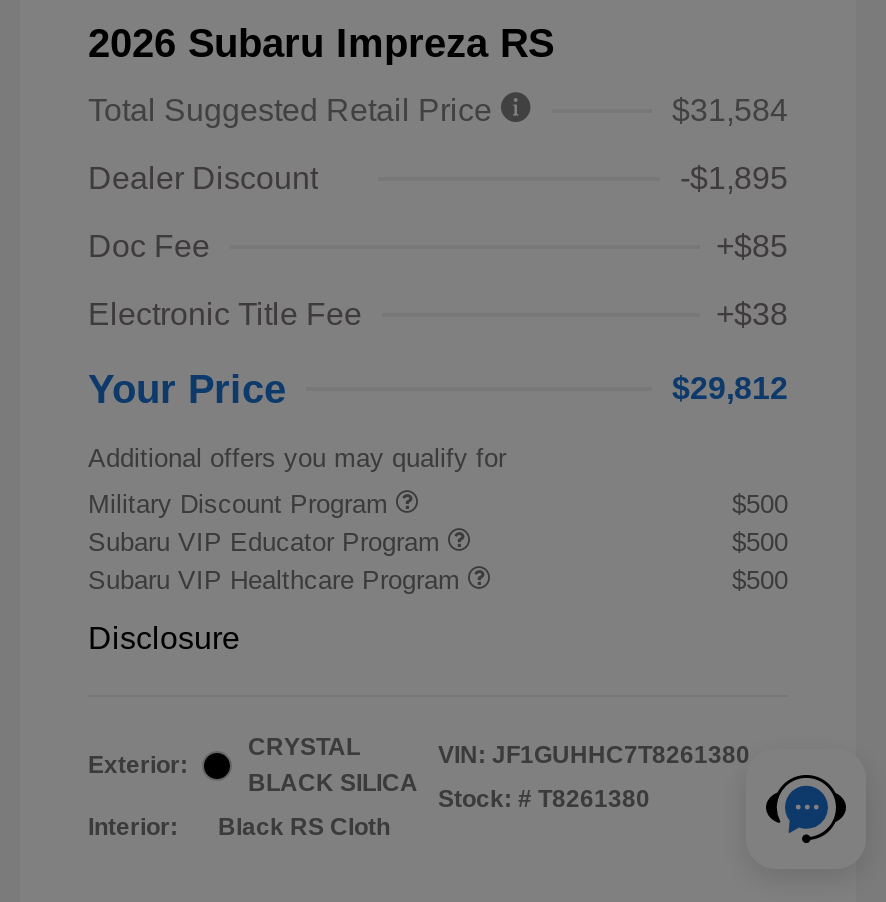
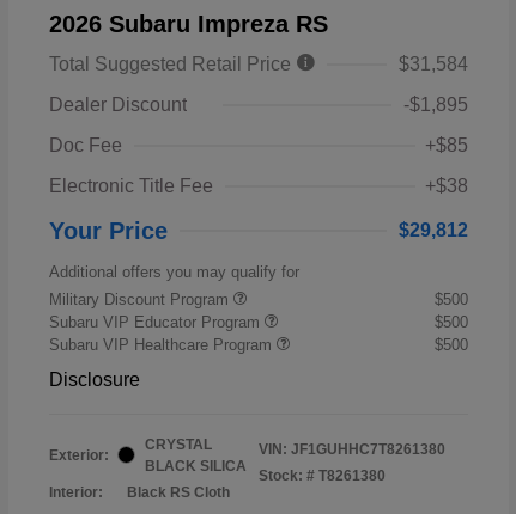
- [image]
